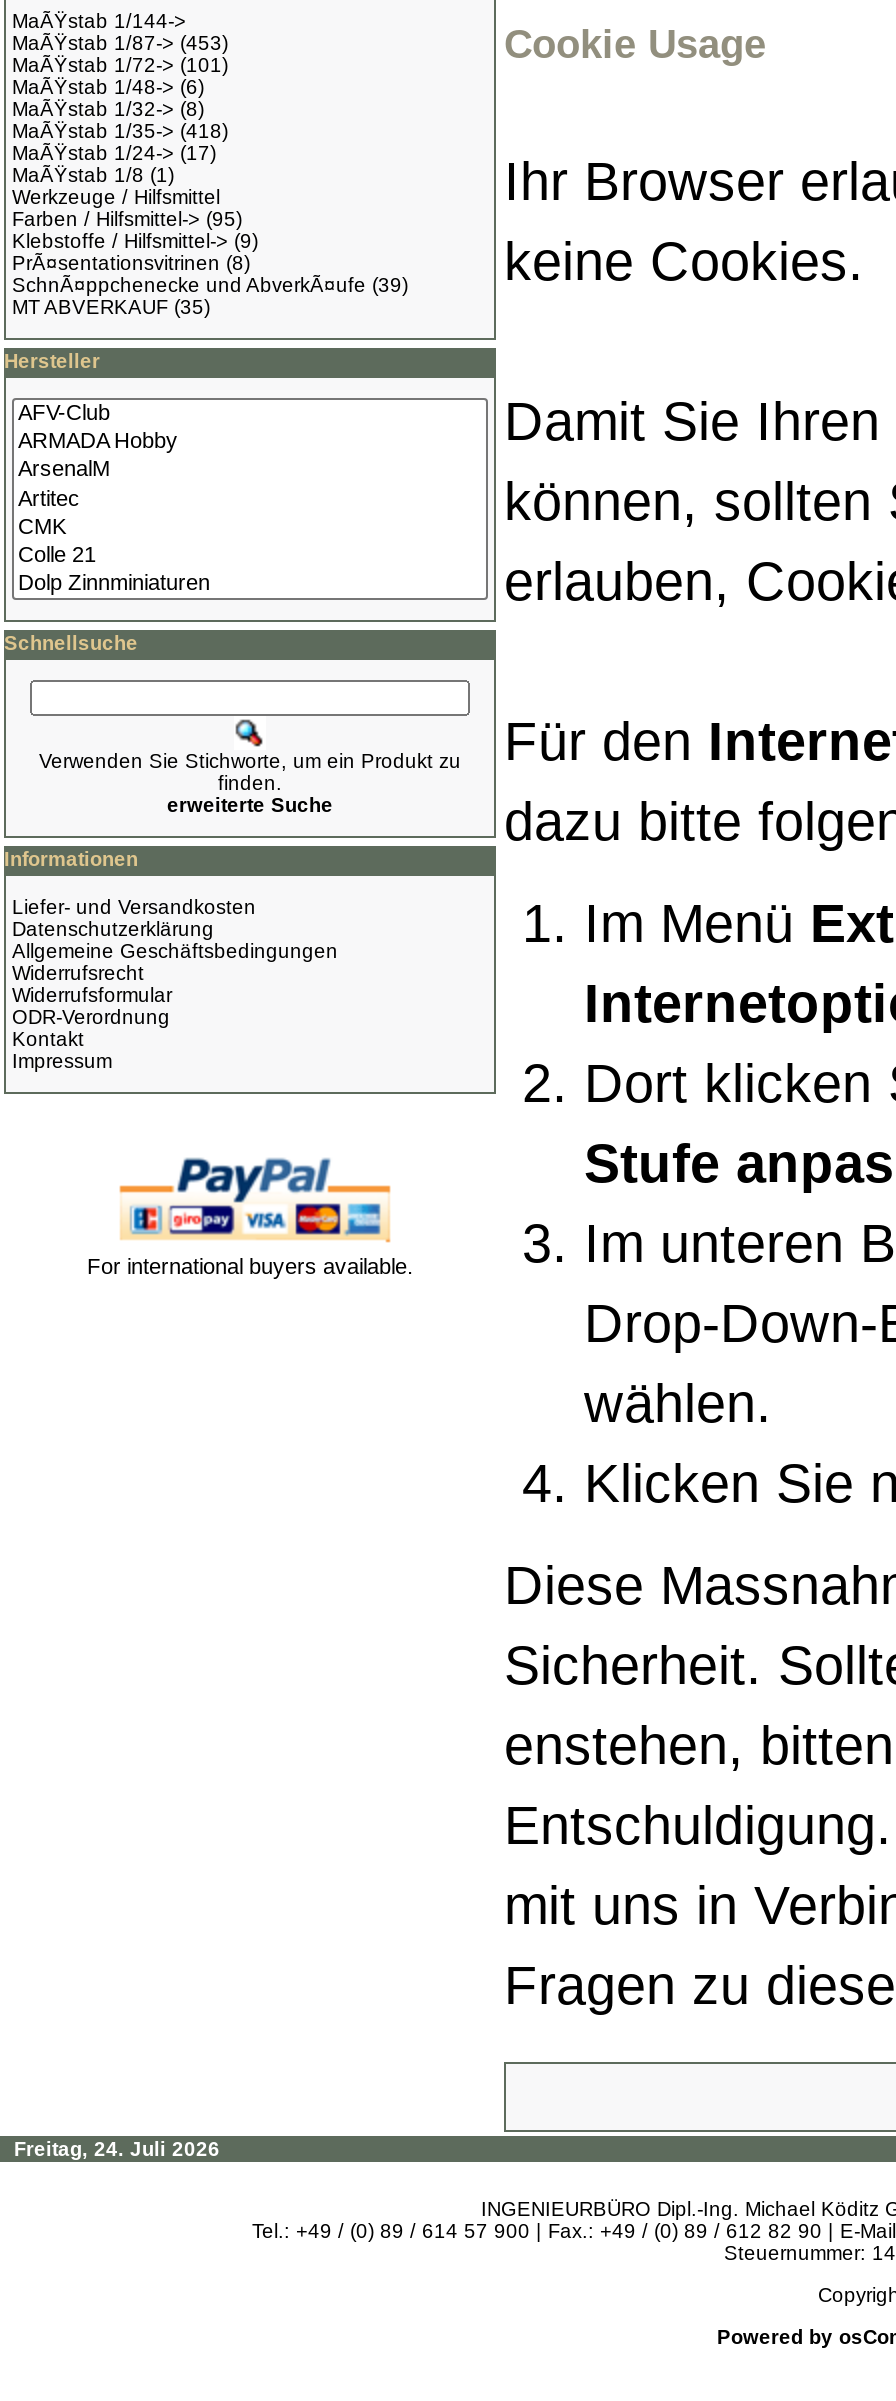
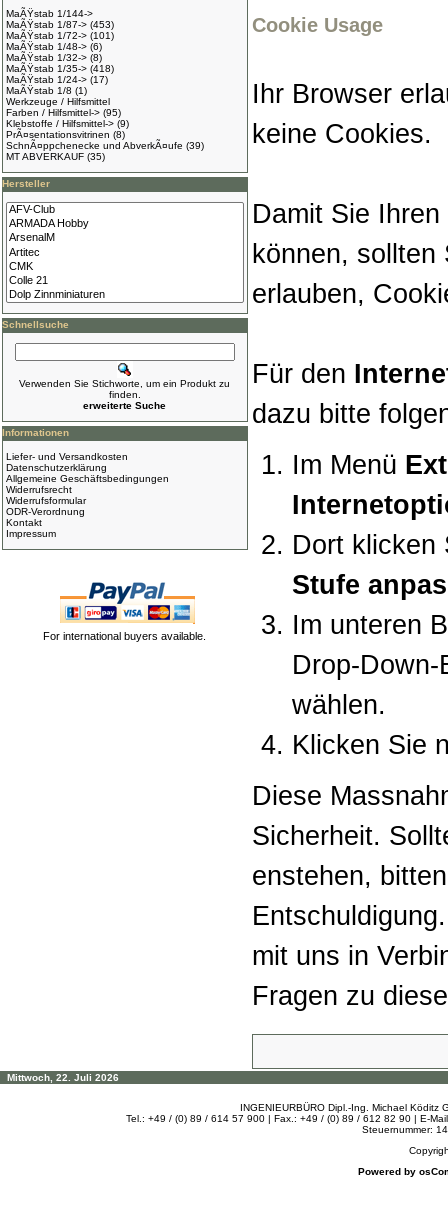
- Freitag, 24. Juli 2026
+ Mittwoch, 22. Juli 2026
